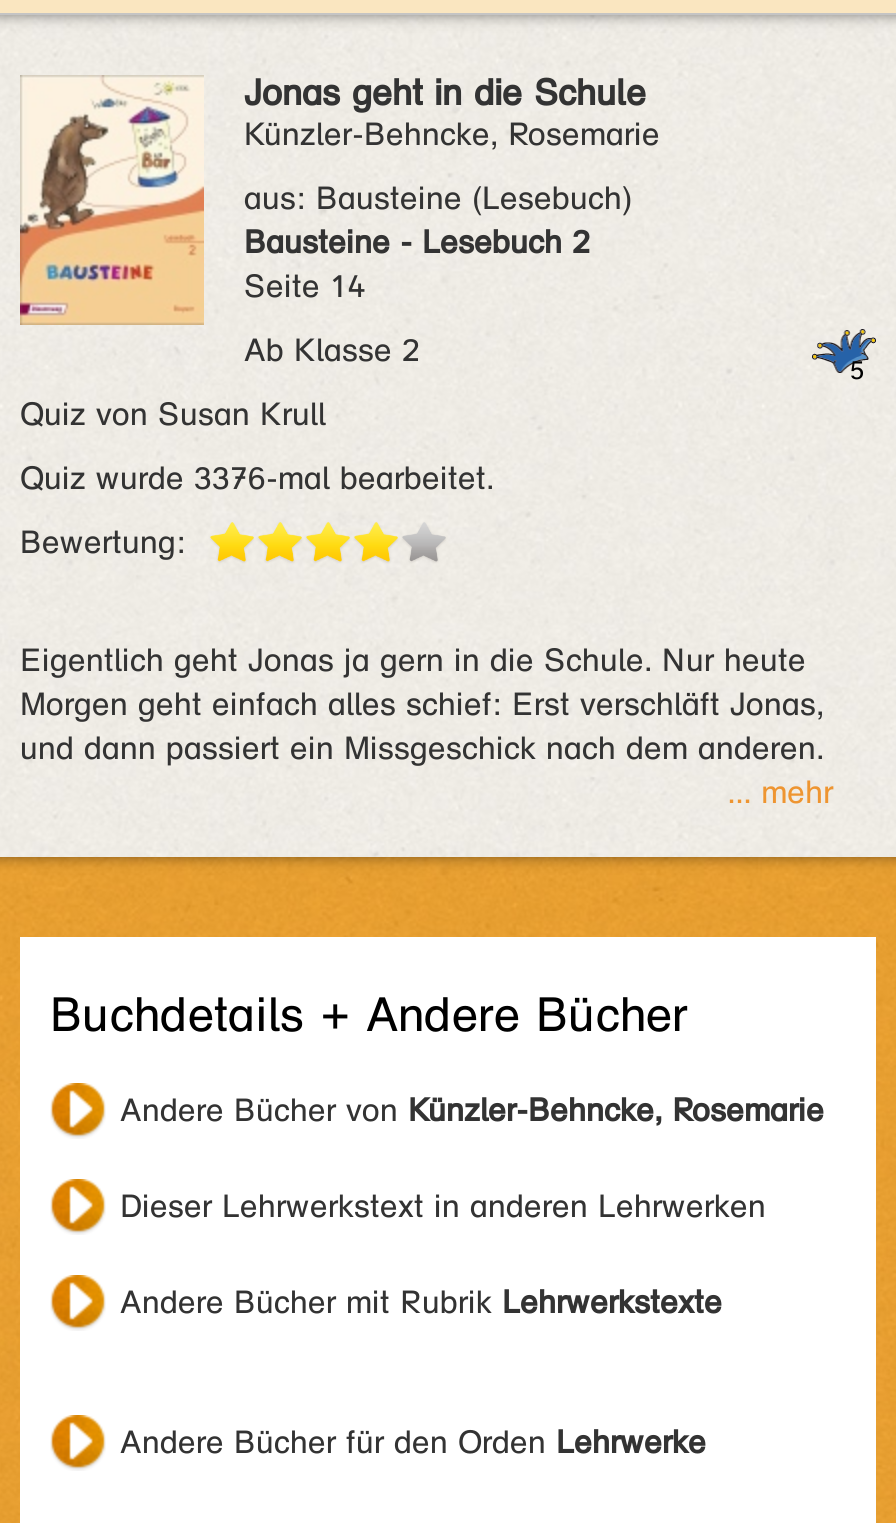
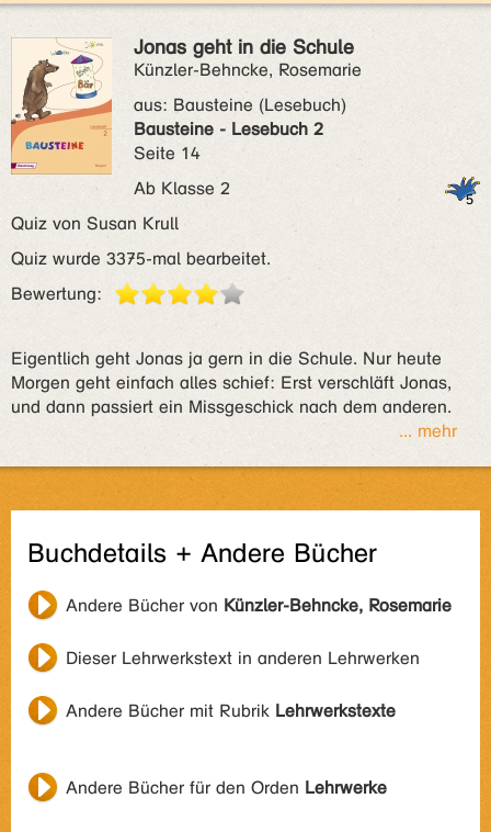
- Quiz wurde 3376-mal bearbeitet.
+ Quiz wurde 3375-mal bearbeitet.
